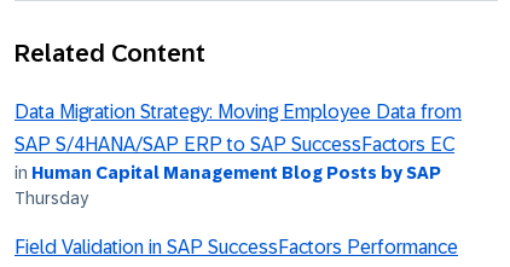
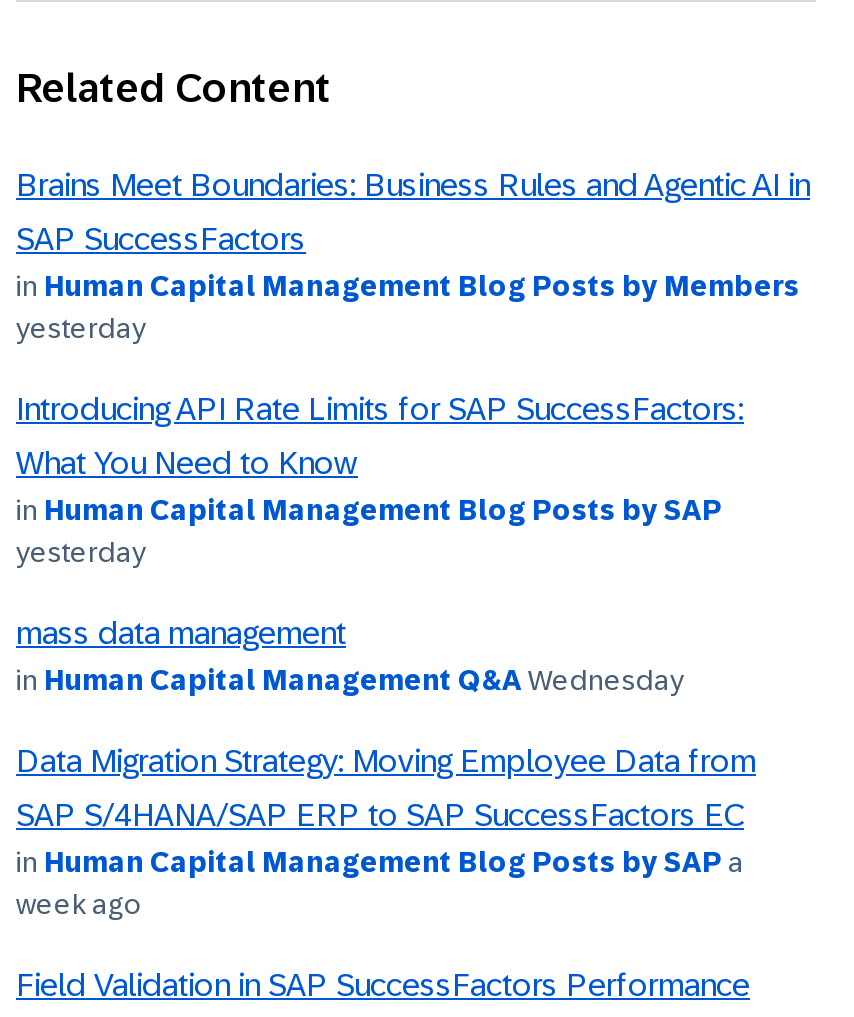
+ Brains Meet Boundaries: Business Rules and Agentic AI in
+ SAP SuccessFactors
+ in Human Capital Management Blog Posts by Members
+ yesterday
+ Introducing API Rate Limits for SAP SuccessFactors:
+ What You Need to Know
+ yesterday
+ mass data management
+ in Human Capital Management Q&A Wednesday

moved up: in Human Capital Management Blog Posts by SAP

- Thursday
+ in Human Capital Management Blog Posts by SAP a
+ week ago
